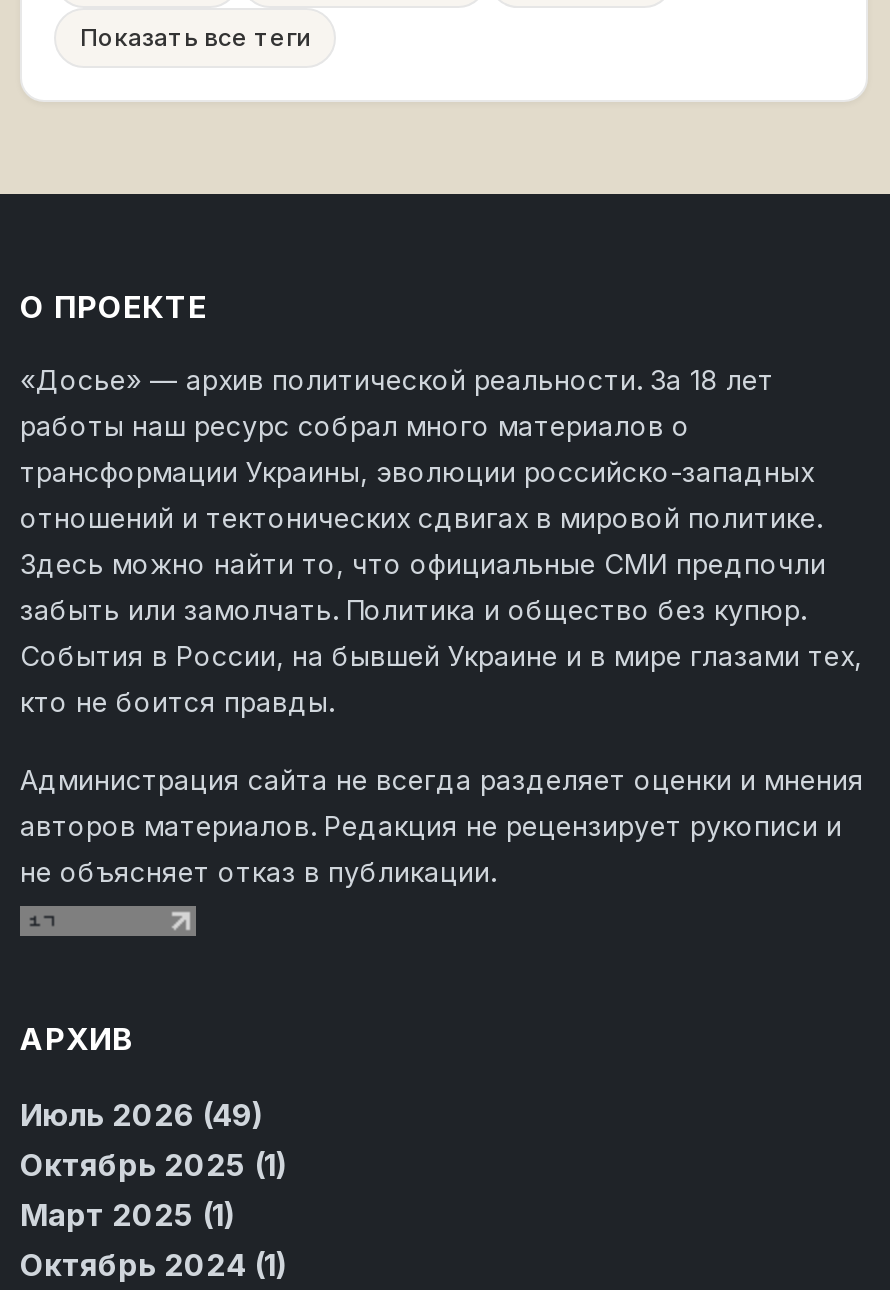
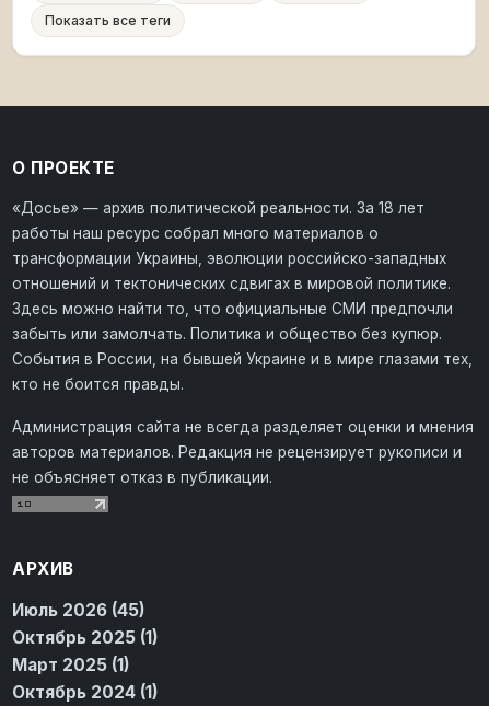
- Июль 2026 (49)
+ Июль 2026 (45)
